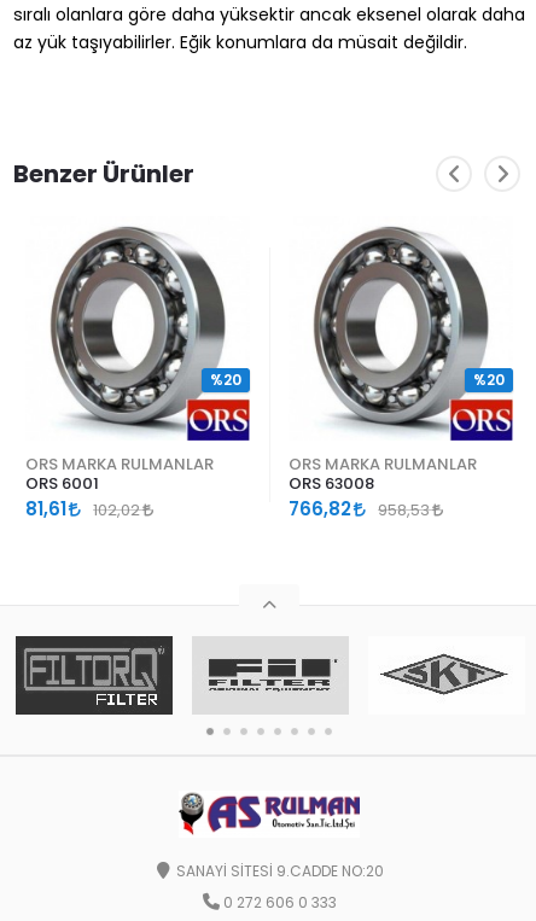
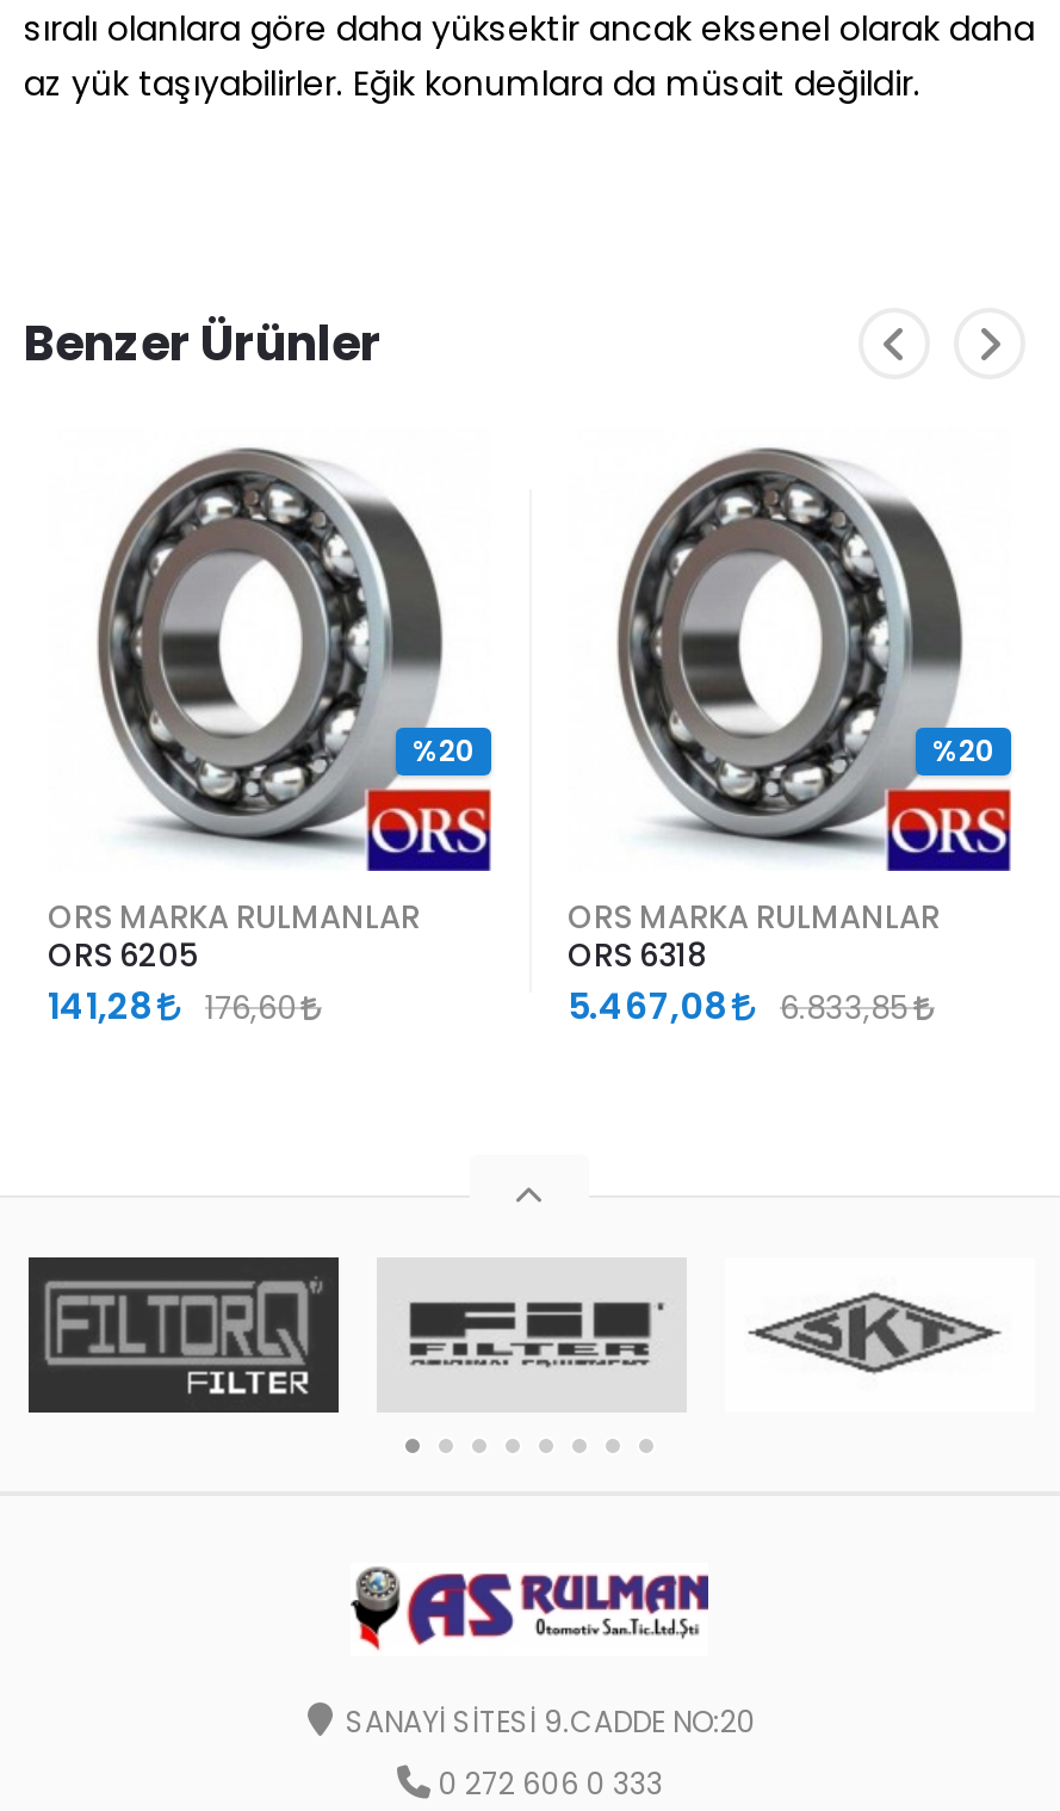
- ORS 6001
+ ORS 6205

- ORS 63008
+ ORS 6318

- 81,61
+ 141,28

- 102,02
+ 176,60

- 766,82
+ 5.467,08

- 958,53
+ 6.833,85
